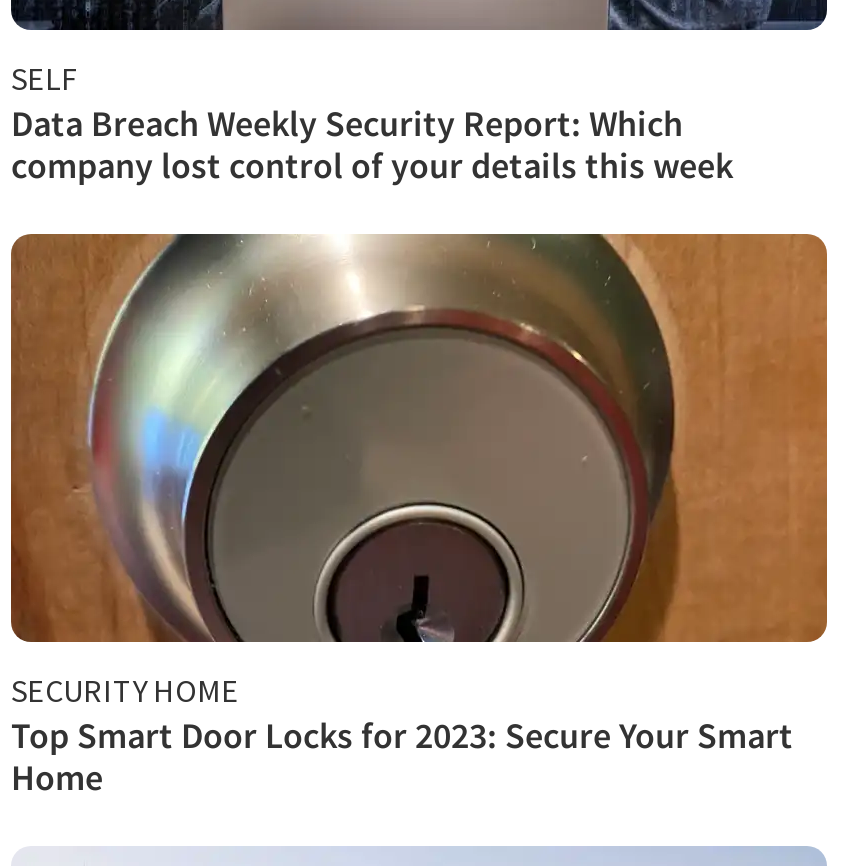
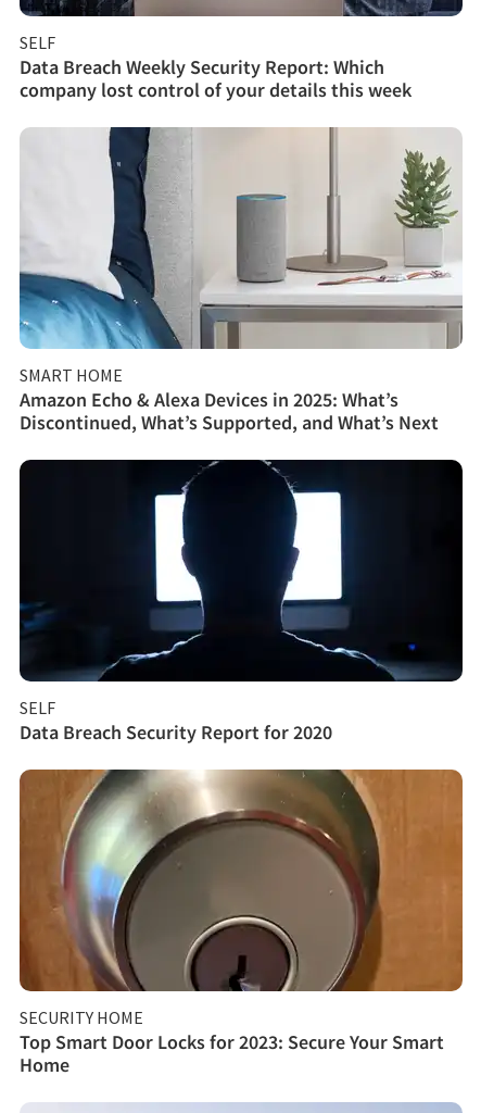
+ [image]
+ SMART HOME
+ Amazon Echo & Alexa Devices in 2025: What’s
+ Discontinued, What’s Supported, and What’s Next

+ [image]
+ SELF
+ Data Breach Security Report for 2020
